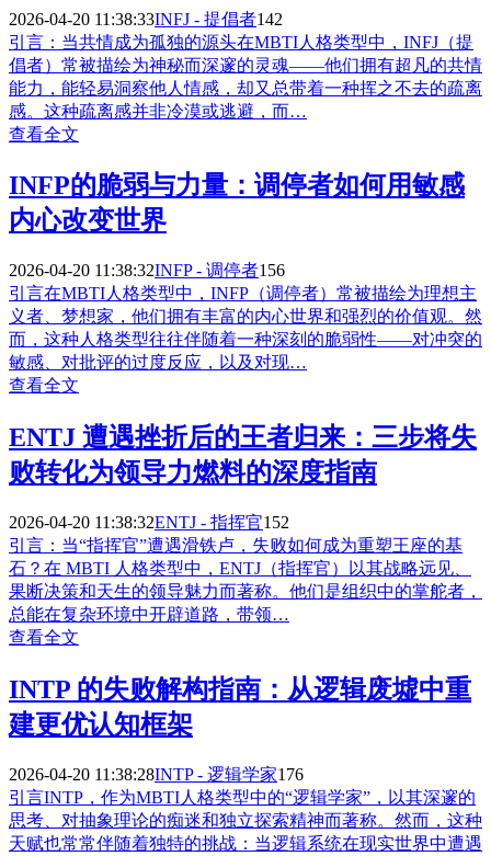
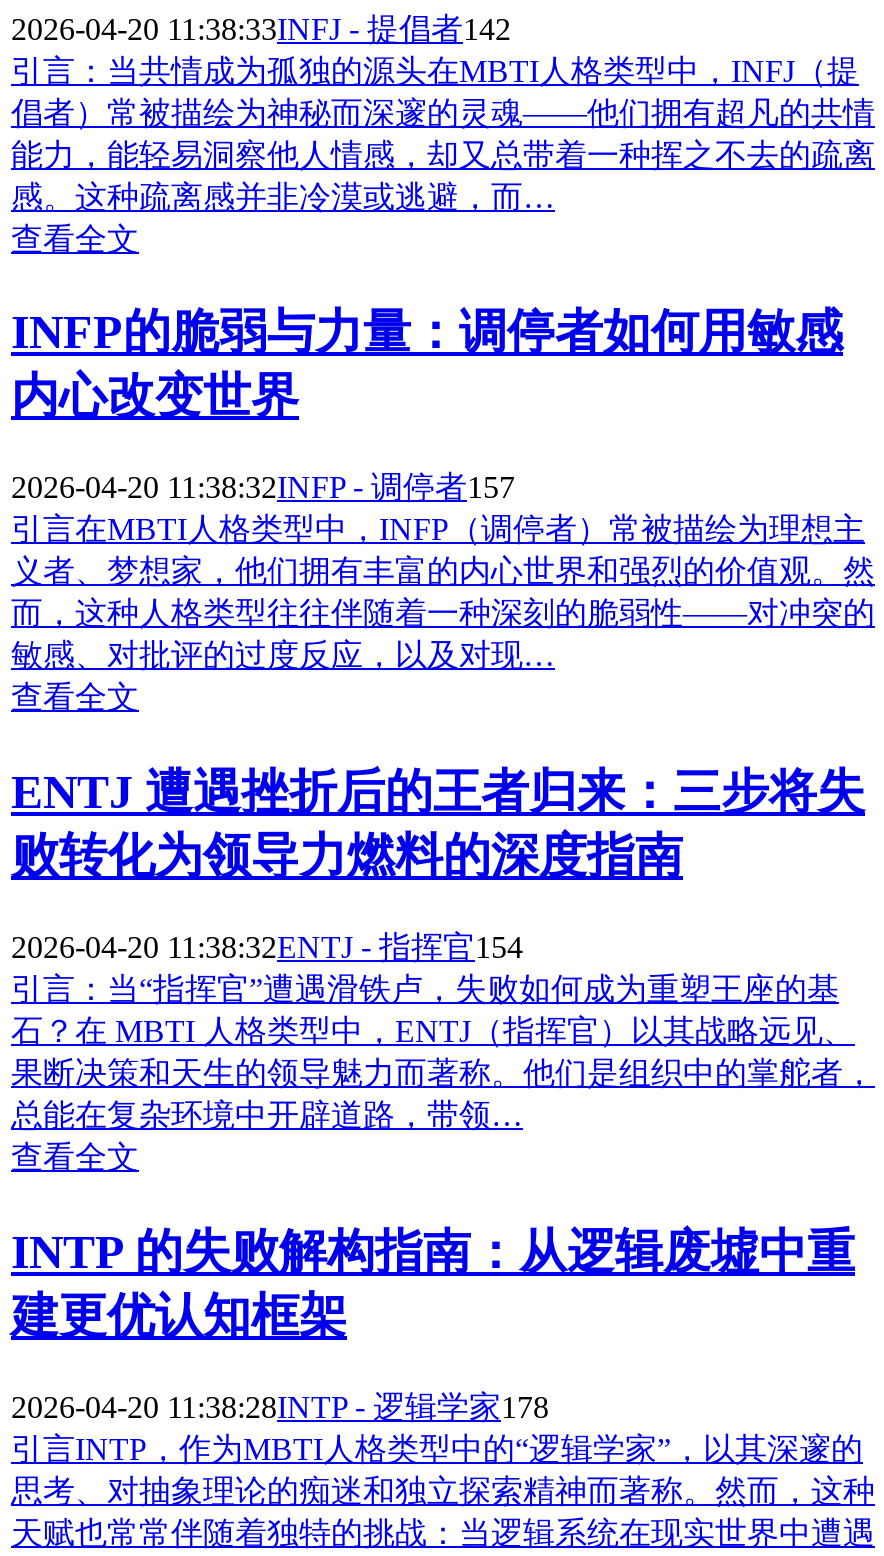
- 2026-04-20 11:38:32INFP - 调停者156
+ 2026-04-20 11:38:32INFP - 调停者157

- 2026-04-20 11:38:32ENTJ - 指挥官152
+ 2026-04-20 11:38:32ENTJ - 指挥官154

- 2026-04-20 11:38:28INTP - 逻辑学家176
+ 2026-04-20 11:38:28INTP - 逻辑学家178
